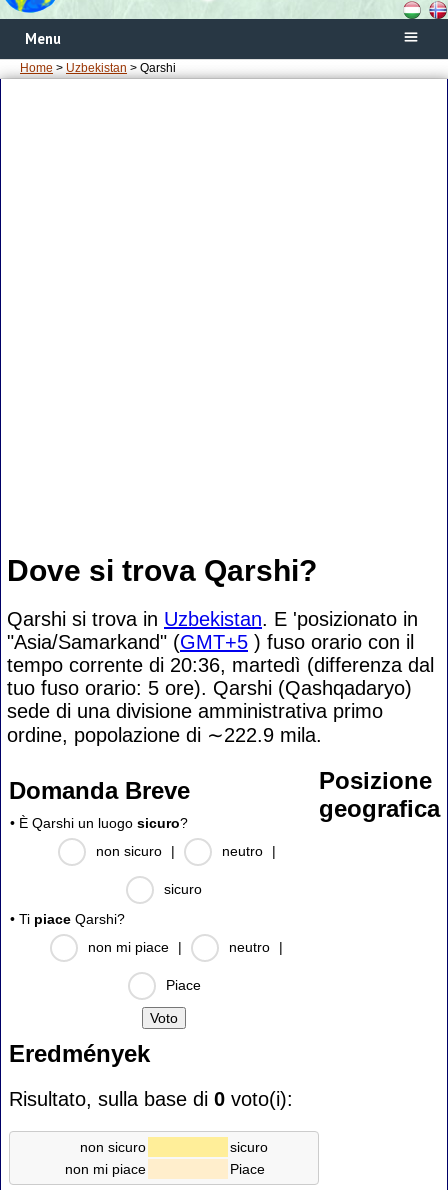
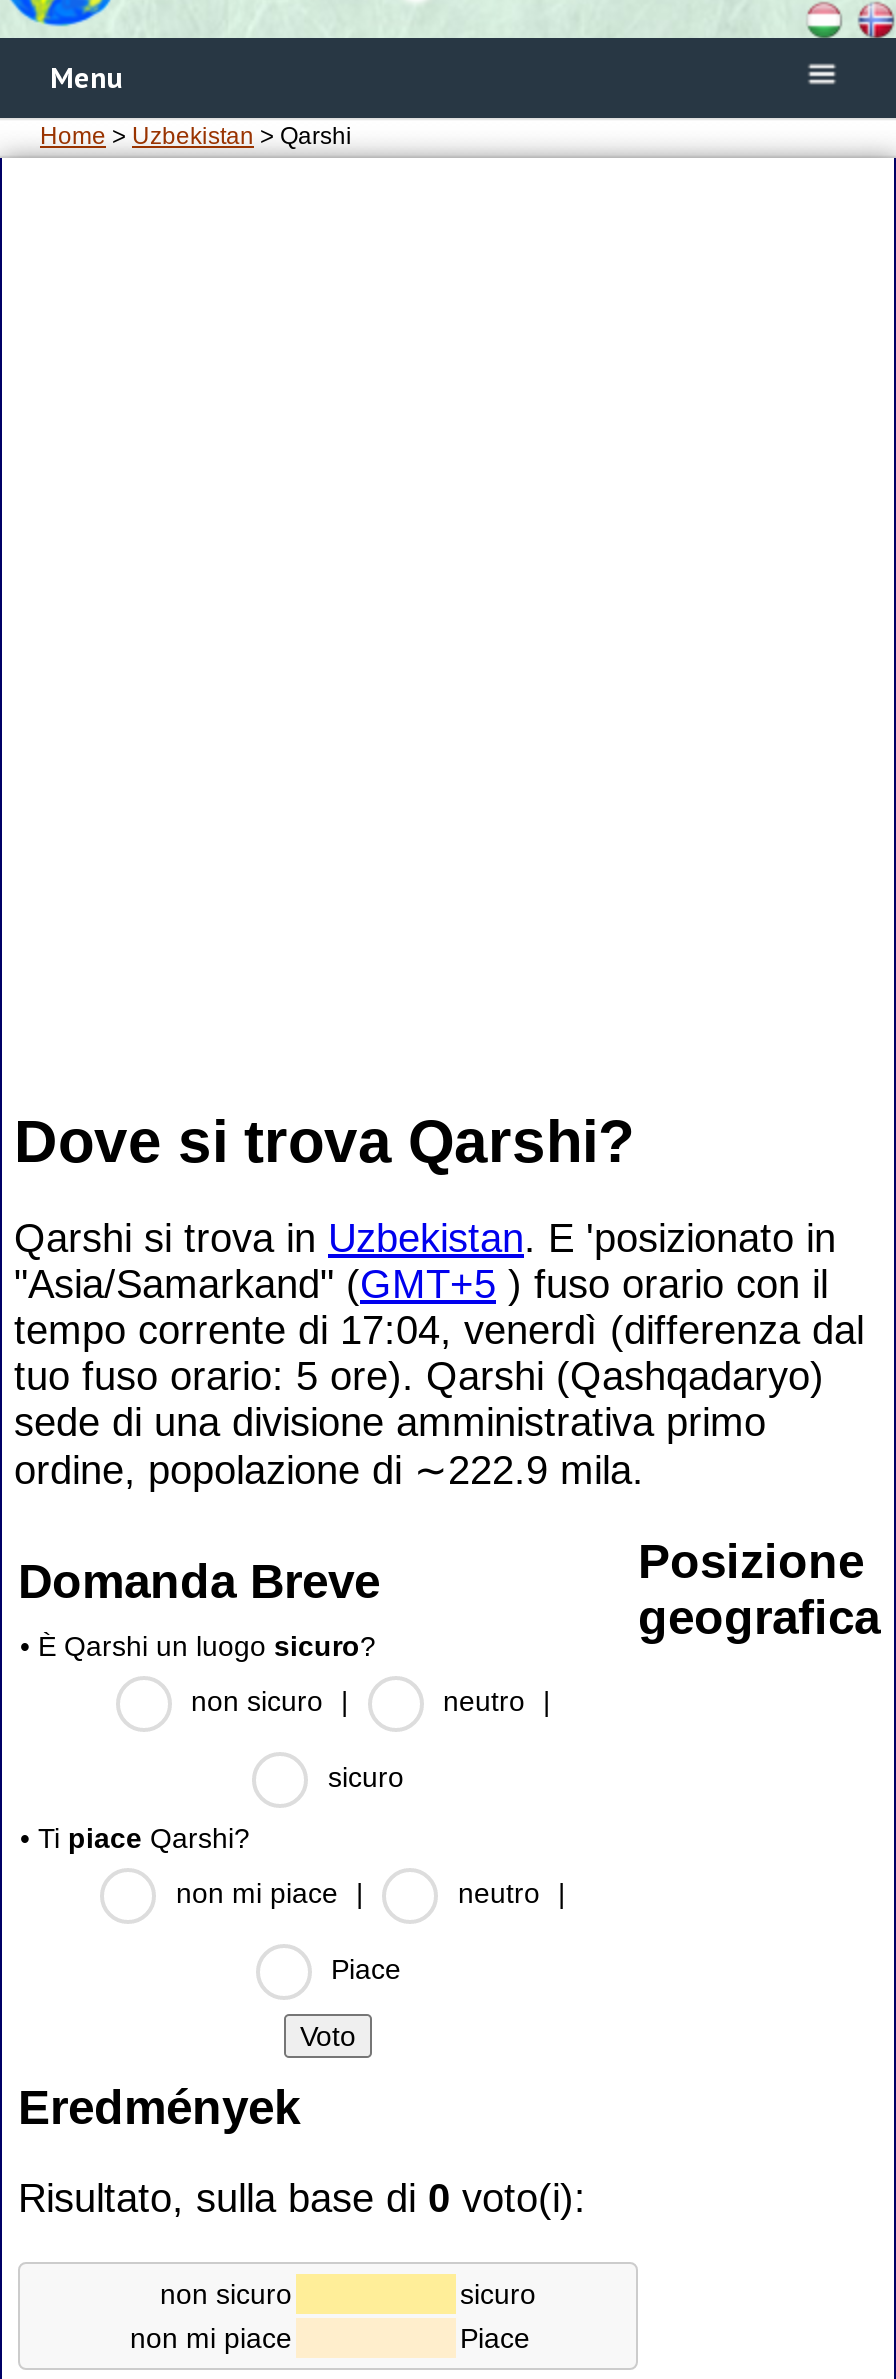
- tempo corrente di 20:36, martedì (differenza dal
+ tempo corrente di 17:04, venerdì (differenza dal
